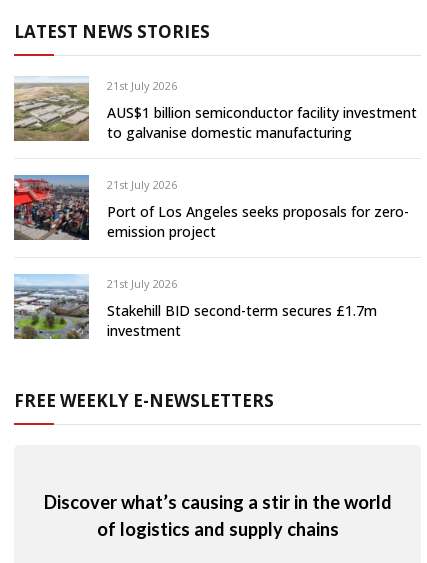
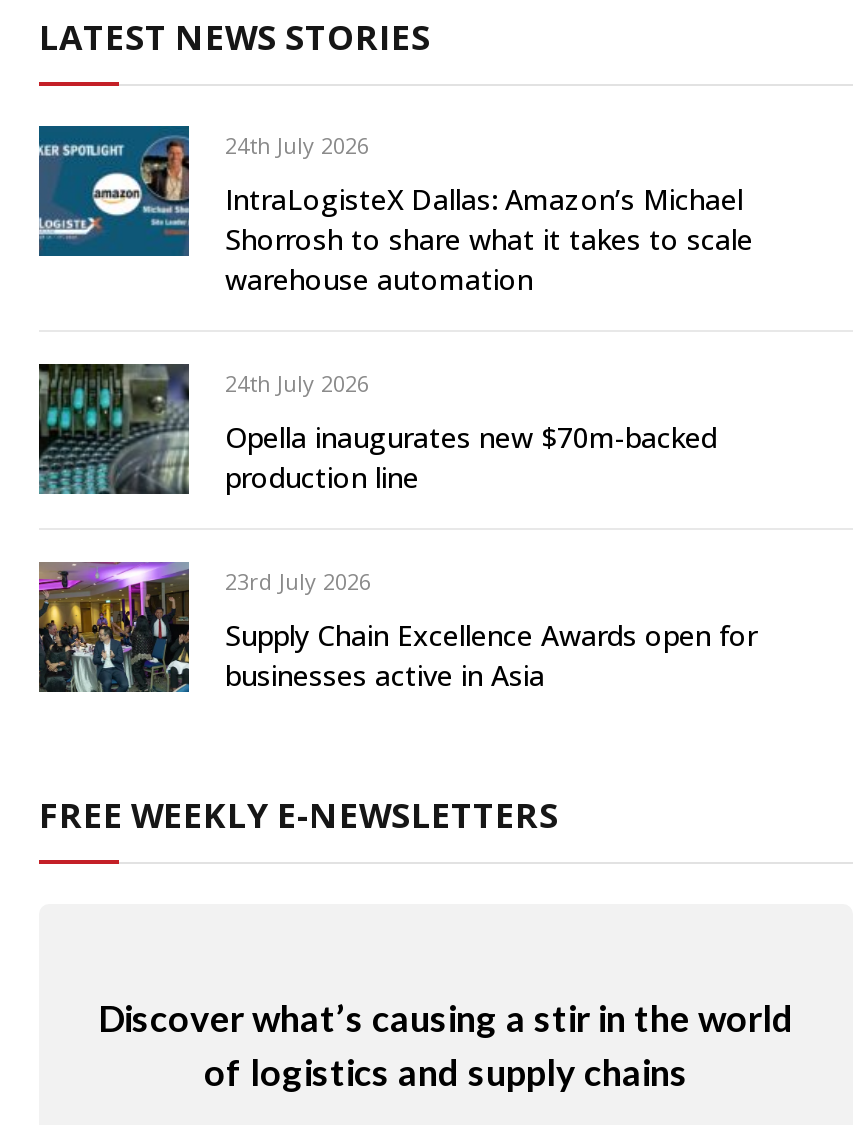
- [image]
- 21st July 2026
+ [image]
+ 24th July 2026

- AUS$1 billion semiconductor facility investment
- to galvanise domestic manufacturing
+ IntraLogisteX Dallas: Amazon’s Michael
+ Shorrosh to share what it takes to scale
+ warehouse automation

- [image]
- 21st July 2026
+ [image]
+ 24th July 2026

- Port of Los Angeles seeks proposals for zero-
- emission project
+ Opella inaugurates new $70m-backed
+ production line

- [image]
- 21st July 2026
+ [image]
+ 23rd July 2026

- Stakehill BID second-term secures £1.7m
- investment
+ Supply Chain Excellence Awards open for
+ businesses active in Asia
